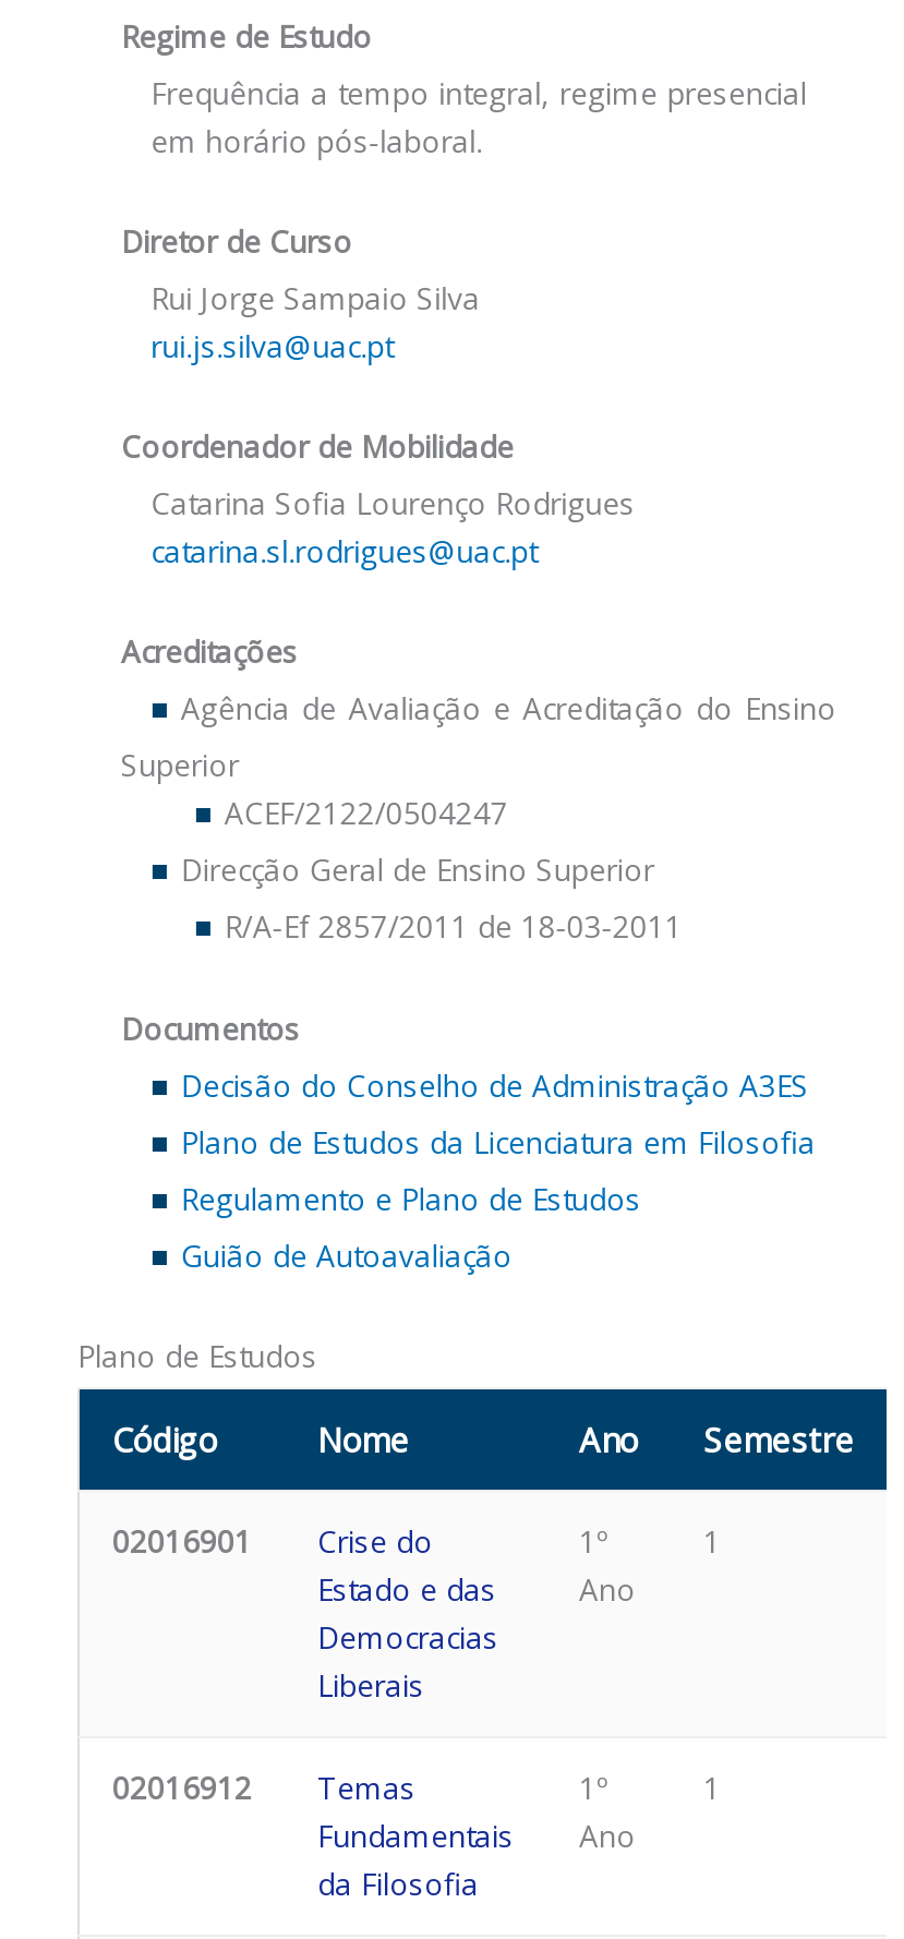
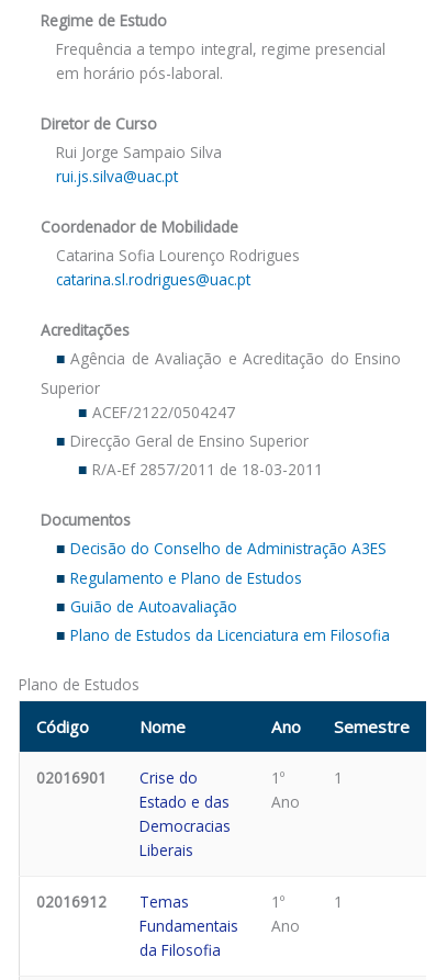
moved down: Plano de Estudos da Licenciatura em Filosofia

moved up: Regulamento e Plano de Estudos | Guião de Autoavaliação
